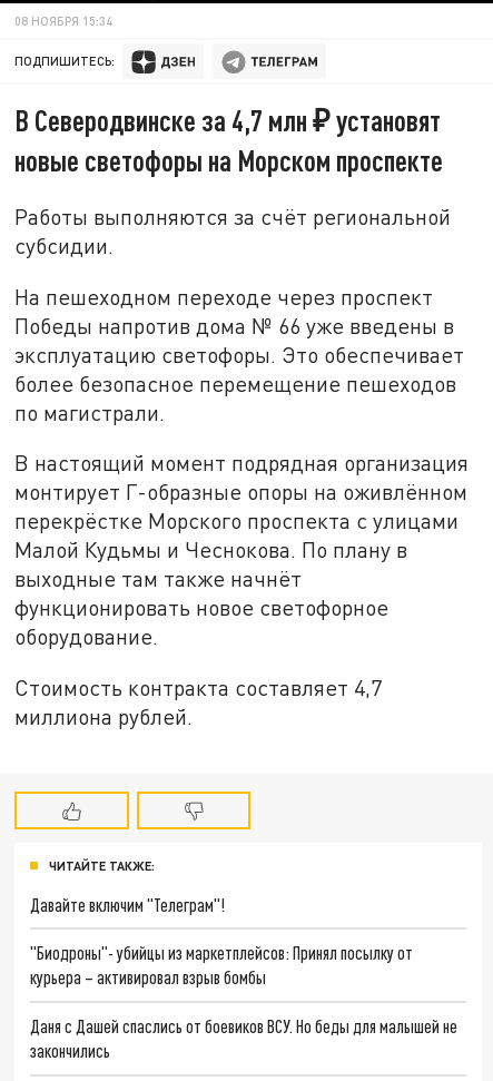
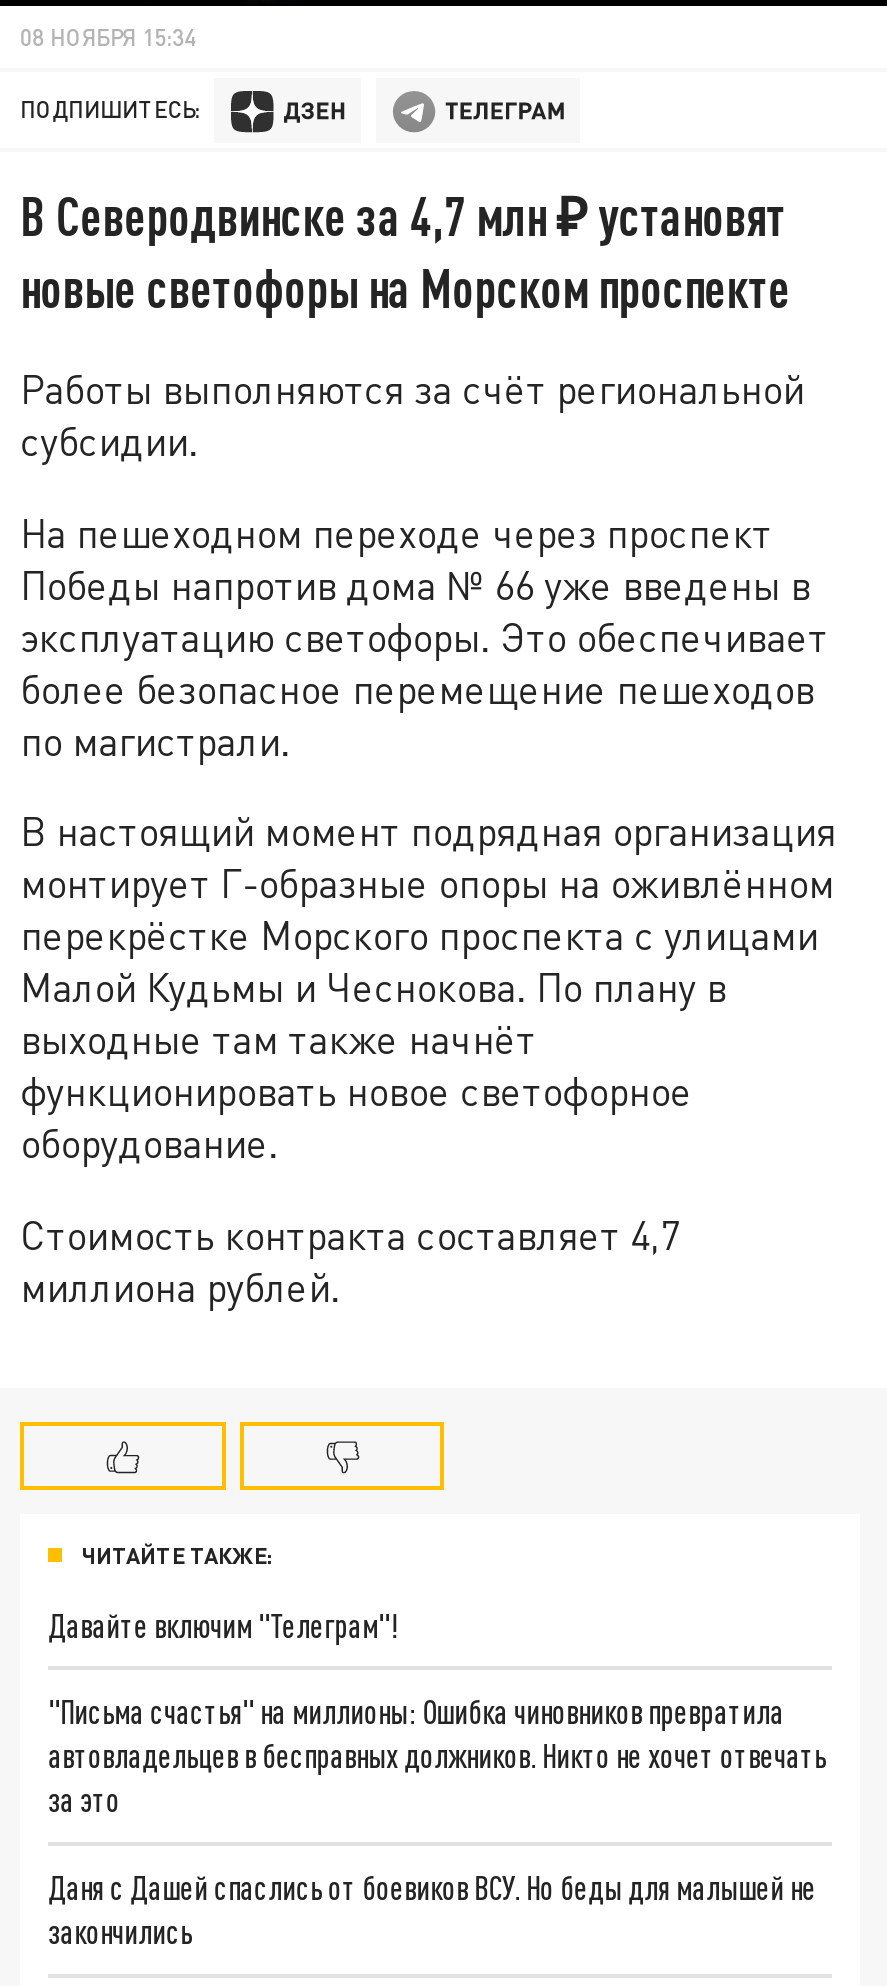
- "Биодроны"- убийцы из маркетплейсов: Принял посылку от
- курьера – активировал взрыв бомбы
+ "Письма счастья" на миллионы: Ошибка чиновников превратила
+ автовладельцев в бесправных должников. Никто не хочет отвечать
+ за это
